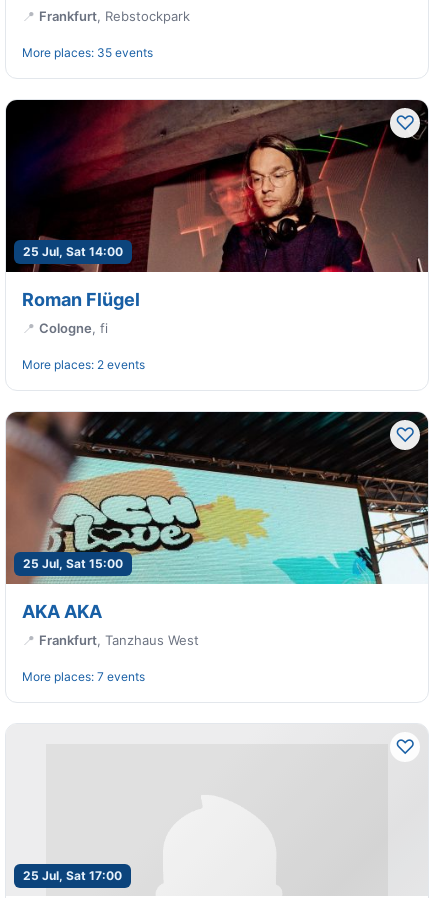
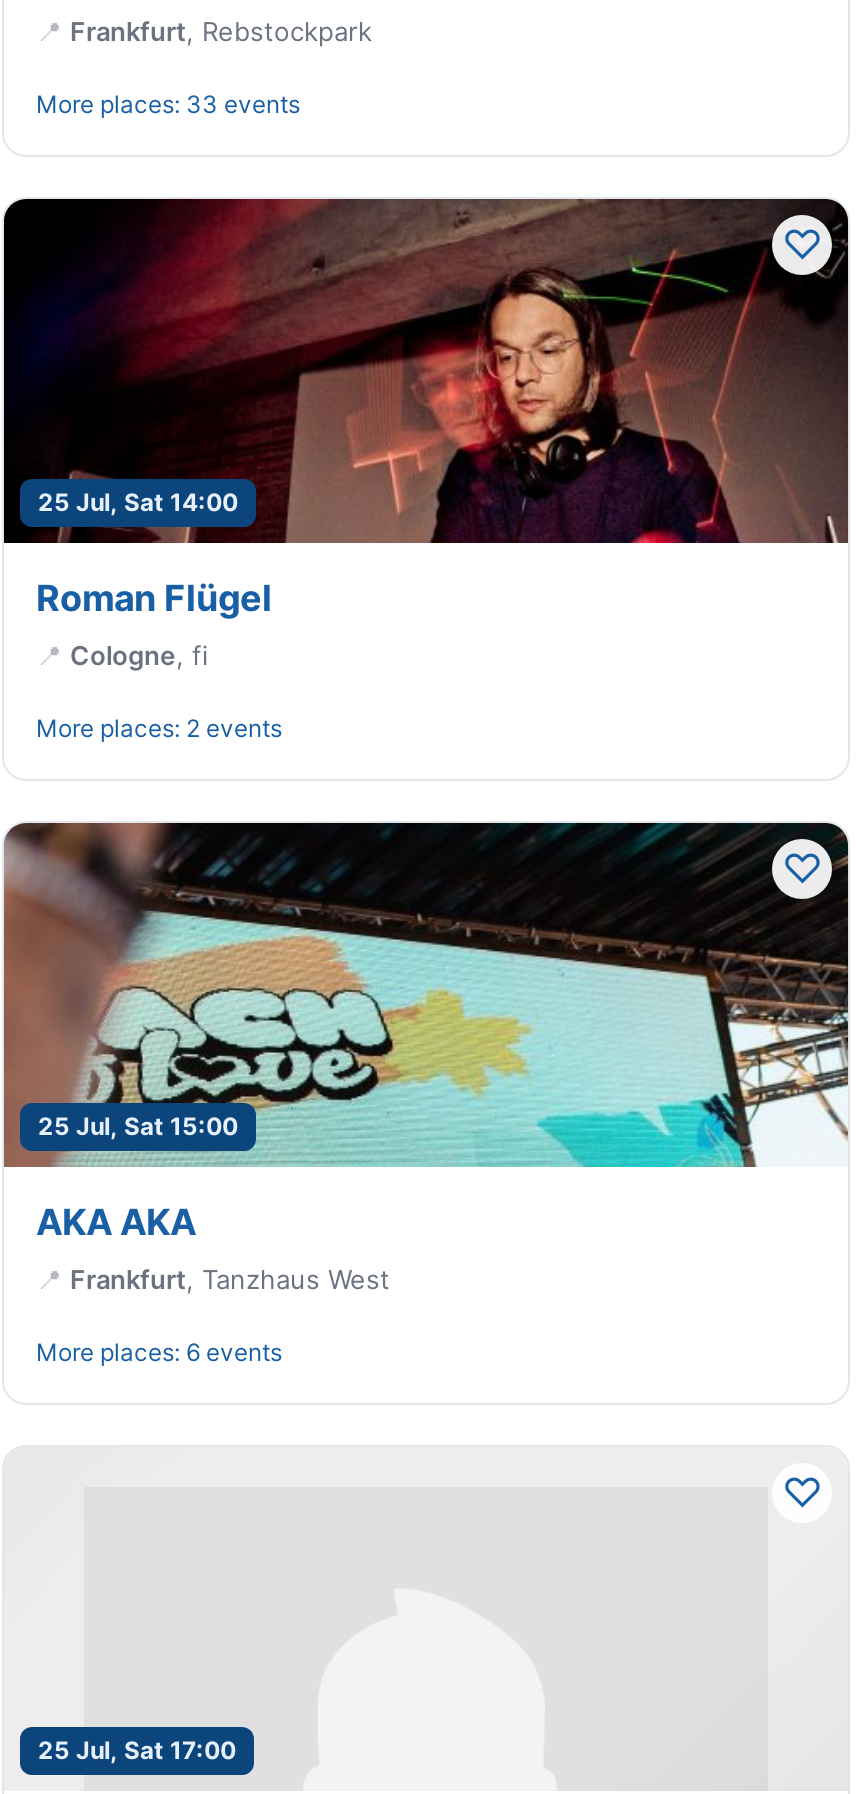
- More places: 35 events
+ More places: 33 events

- More places: 7 events
+ More places: 6 events
